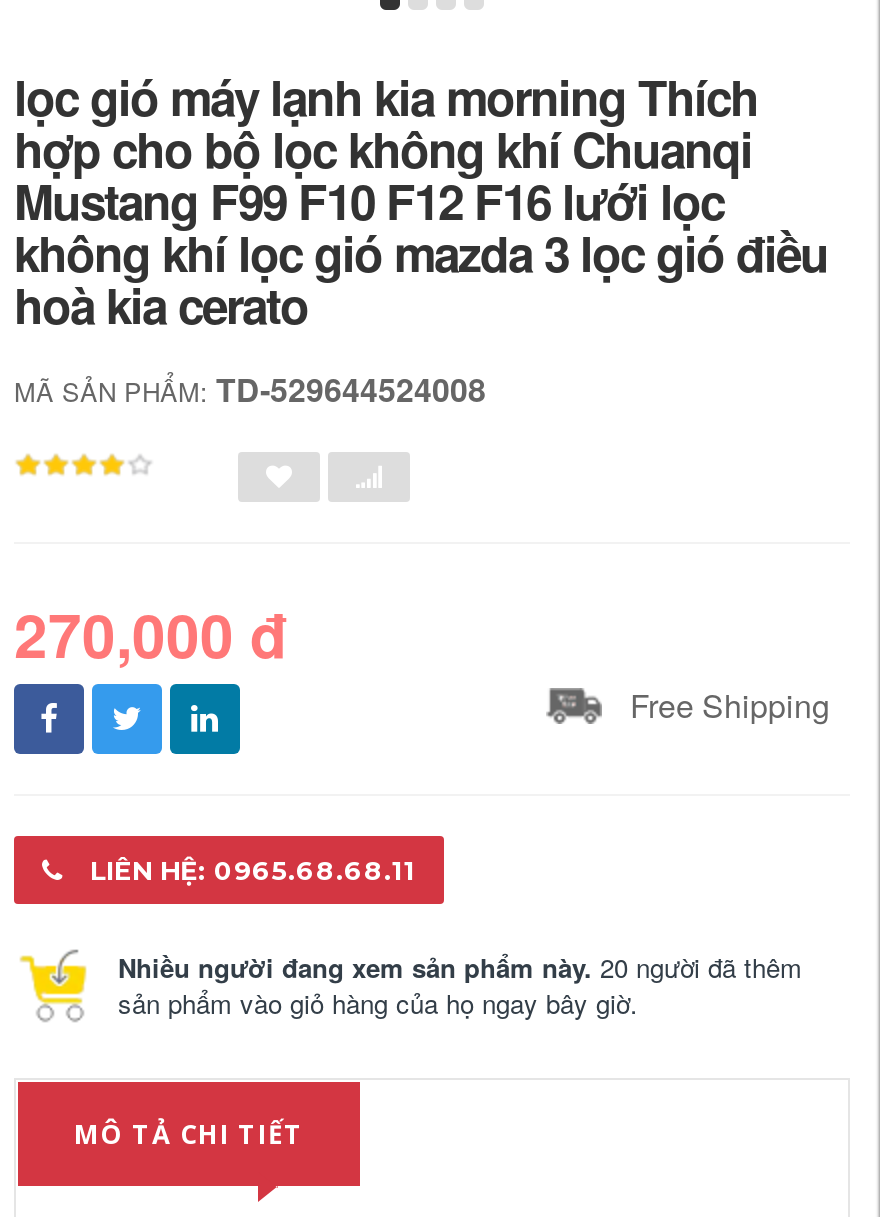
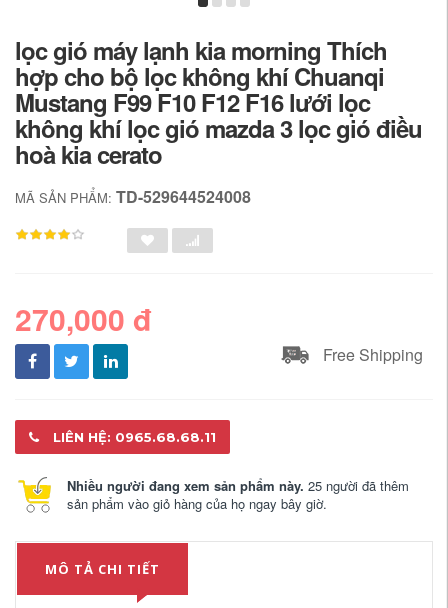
- Nhiều người đang xem sản phẩm này. 20 người đã thêm
+ Nhiều người đang xem sản phẩm này. 25 người đã thêm
